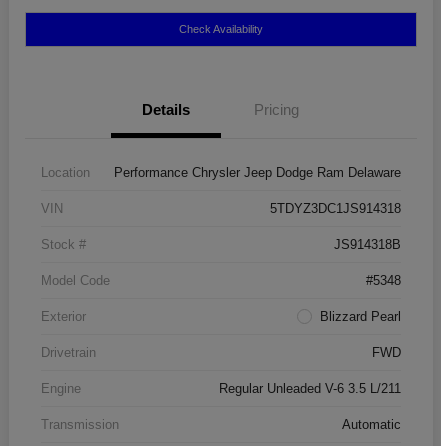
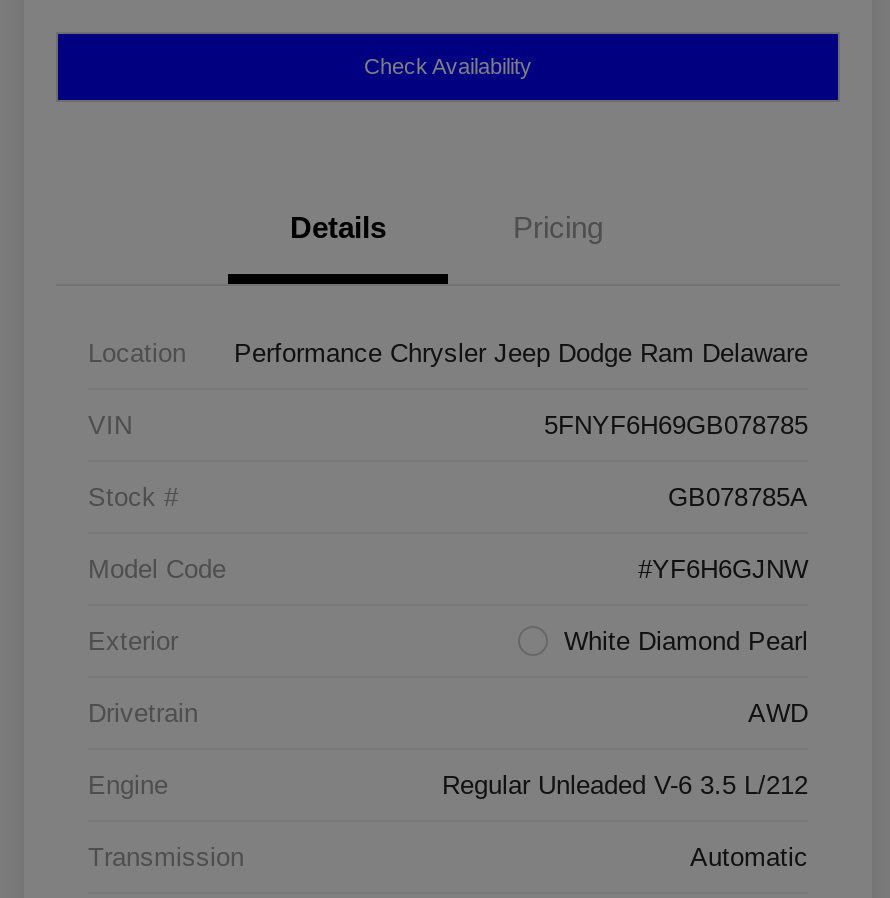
- 5TDYZ3DC1JS914318
+ 5FNYF6H69GB078785

- JS914318B
+ GB078785A

- #5348
+ #YF6H6GJNW

- Blizzard Pearl
+ White Diamond Pearl

- FWD
+ AWD

- Regular Unleaded V-6 3.5 L/211
+ Regular Unleaded V-6 3.5 L/212
